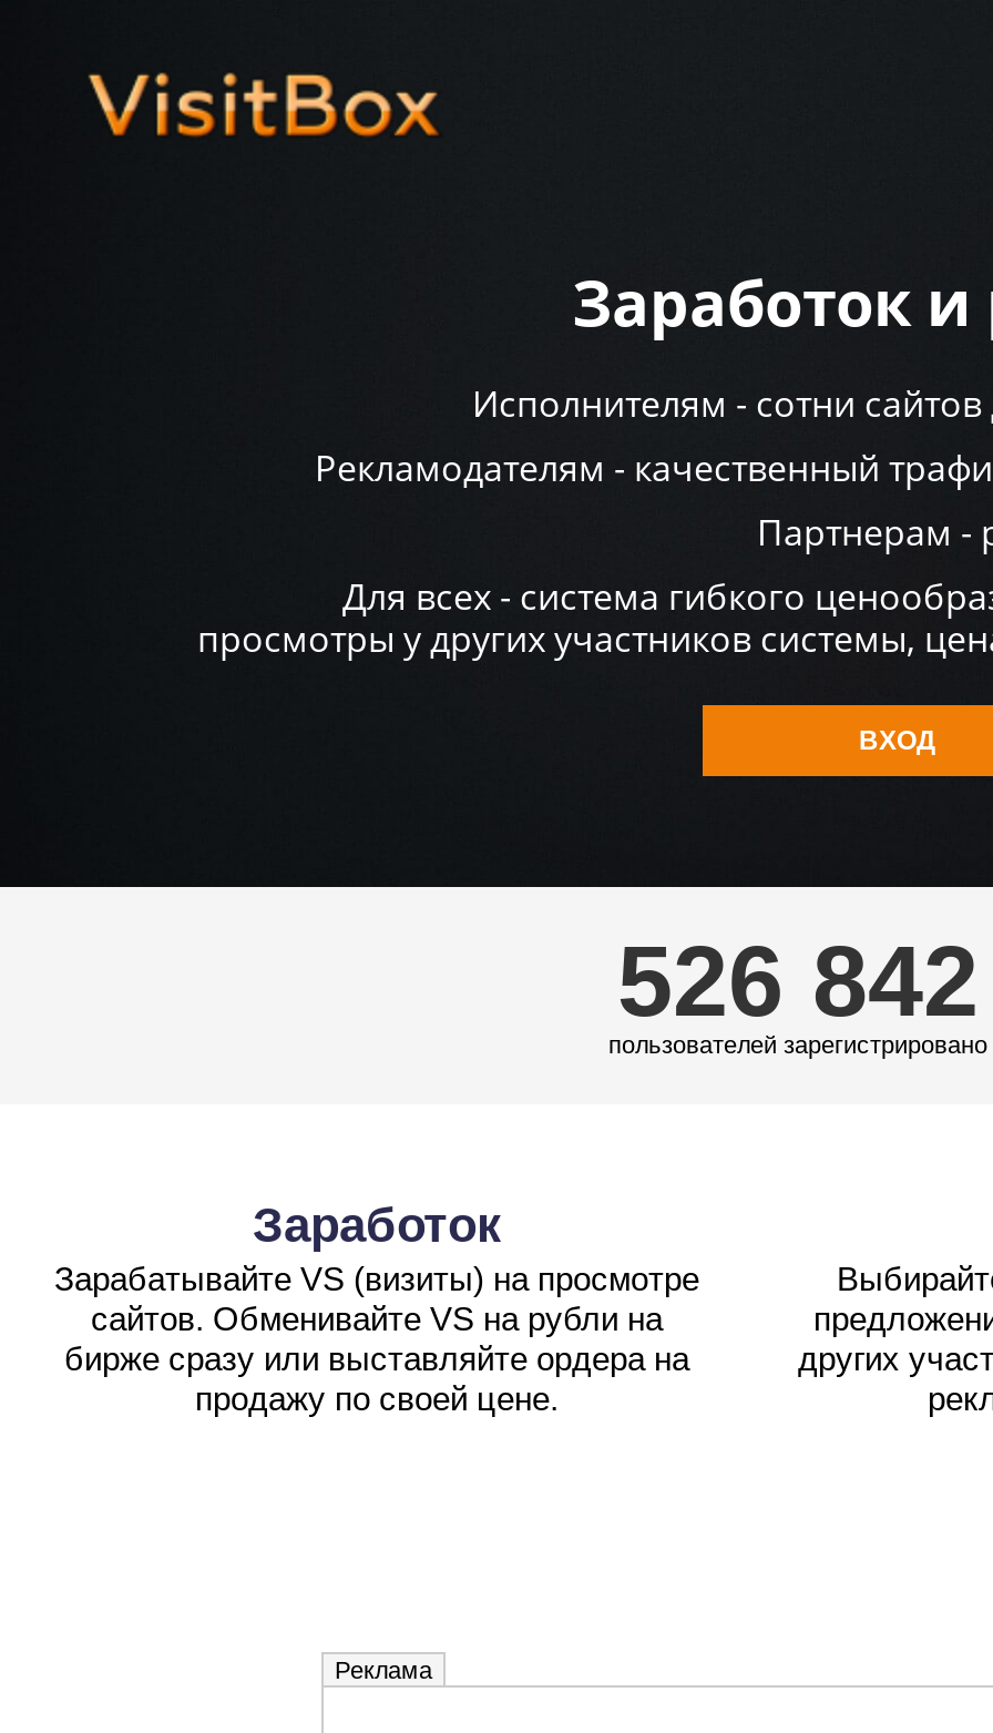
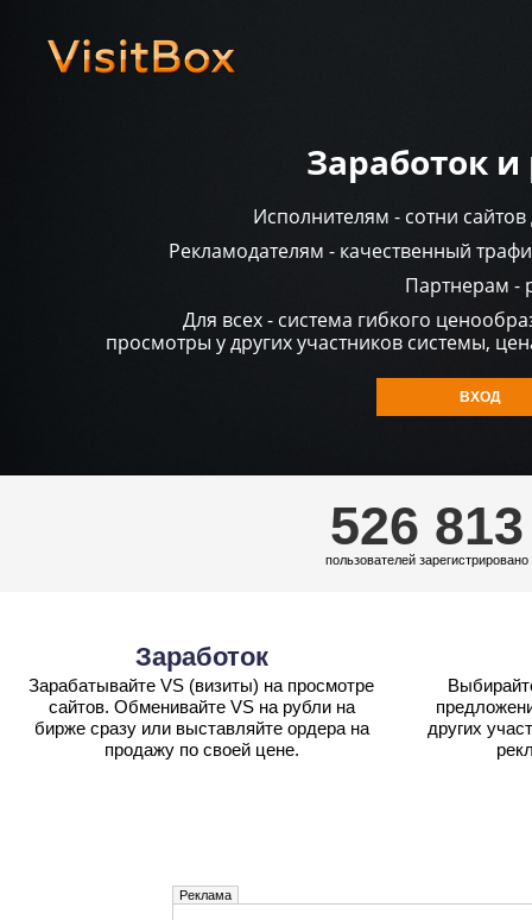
- 526 842
+ 526 813
